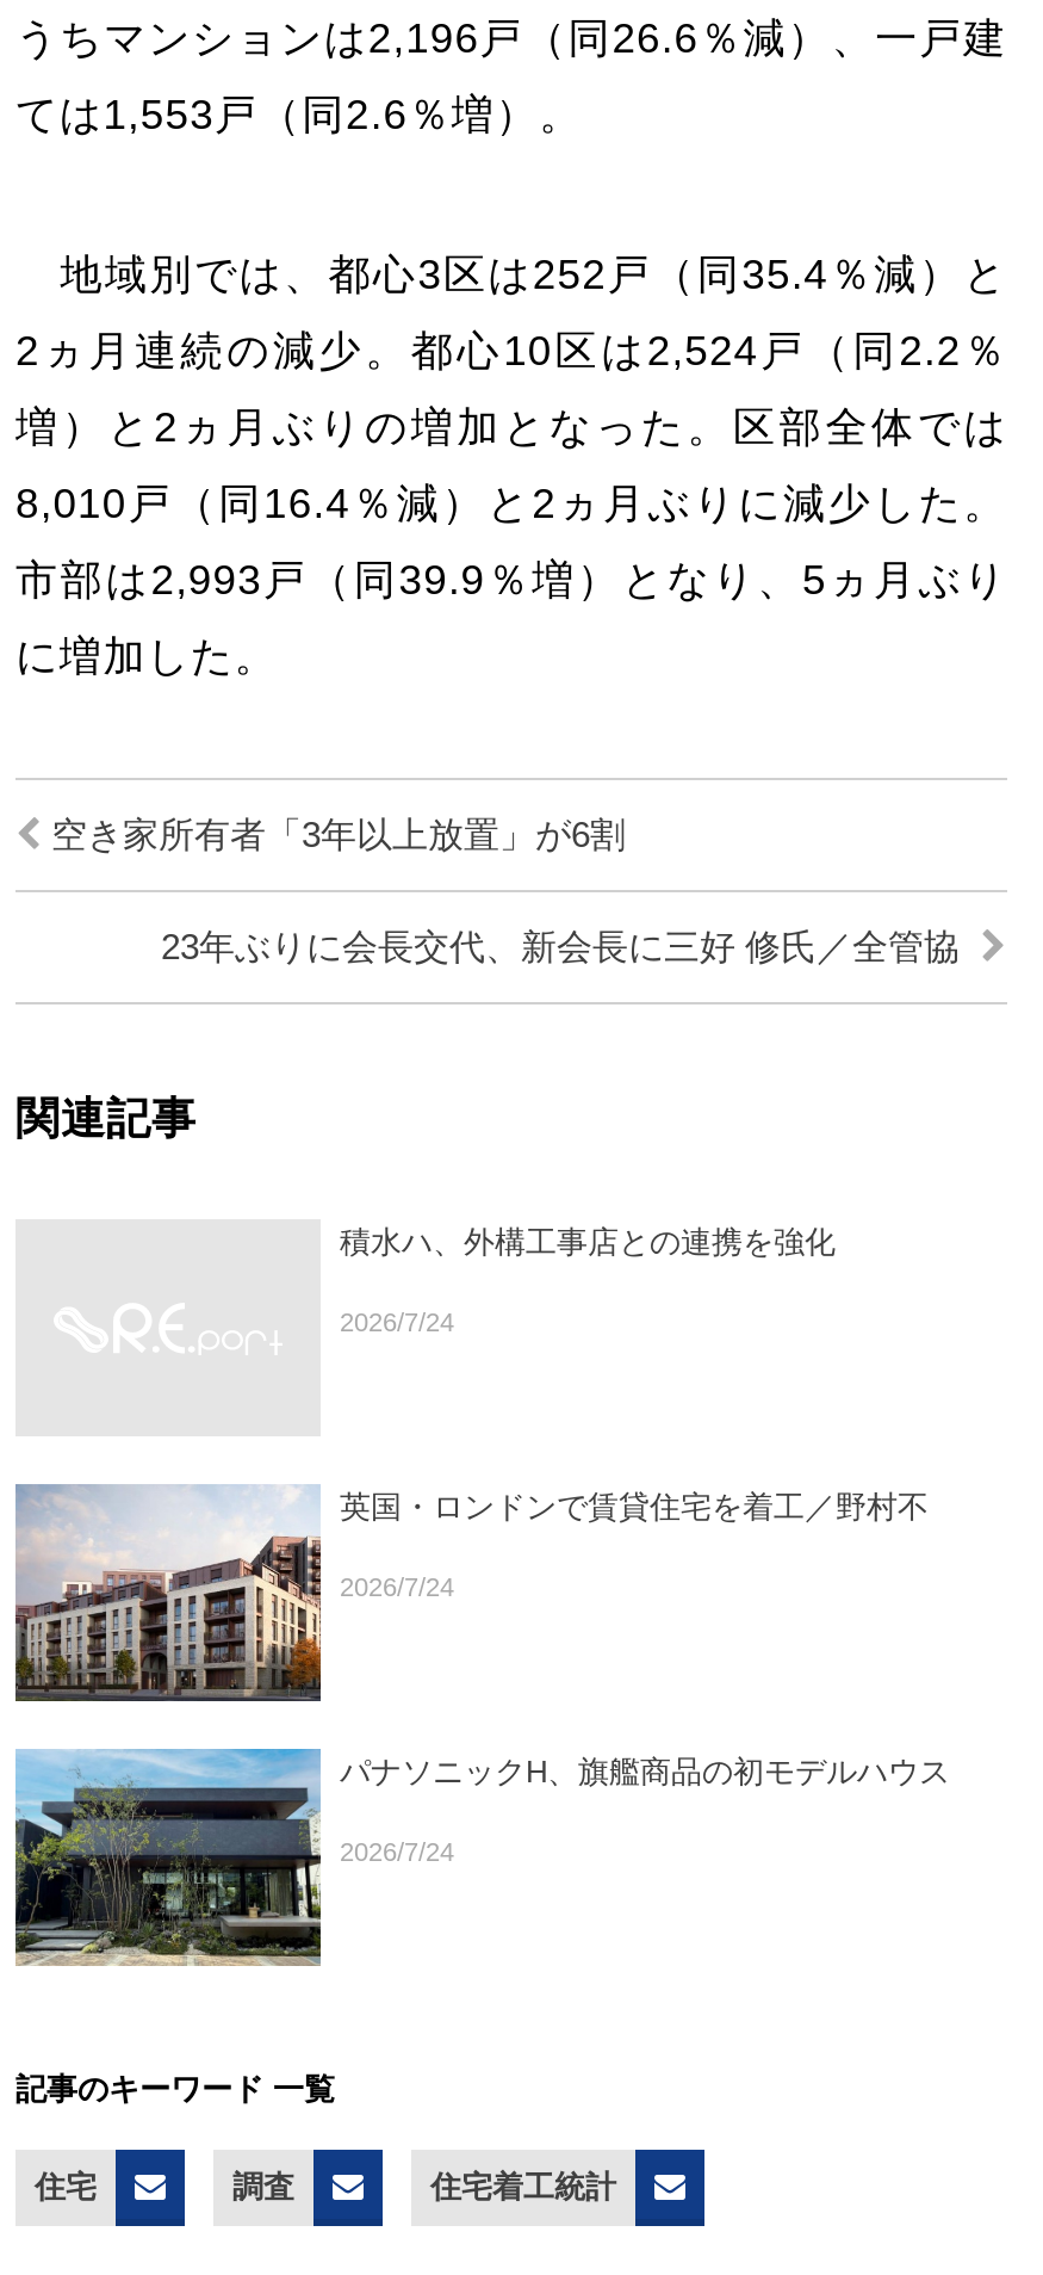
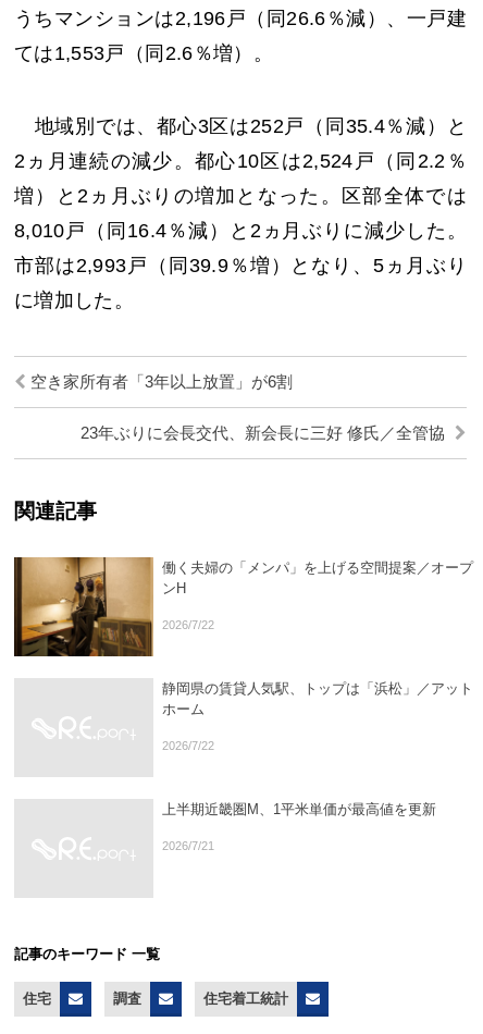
+ [image]

- 積水ハ、外構工事店との連携を強化
+ 働く夫婦の「メンパ」を上げる空間提案／オープ
+ ンH

- 2026/7/24
+ 2026/7/22

- [image]

- 英国・ロンドンで賃貸住宅を着工／野村不
+ 静岡県の賃貸人気駅、トップは「浜松」／アット
+ ホーム

- 2026/7/24
+ 2026/7/22

- [image]

- パナソニックH、旗艦商品の初モデルハウス
+ 上半期近畿圏M、1平米単価が最高値を更新

- 2026/7/24
+ 2026/7/21
